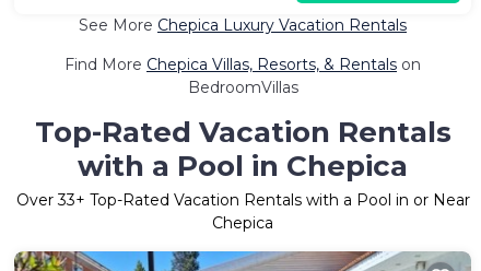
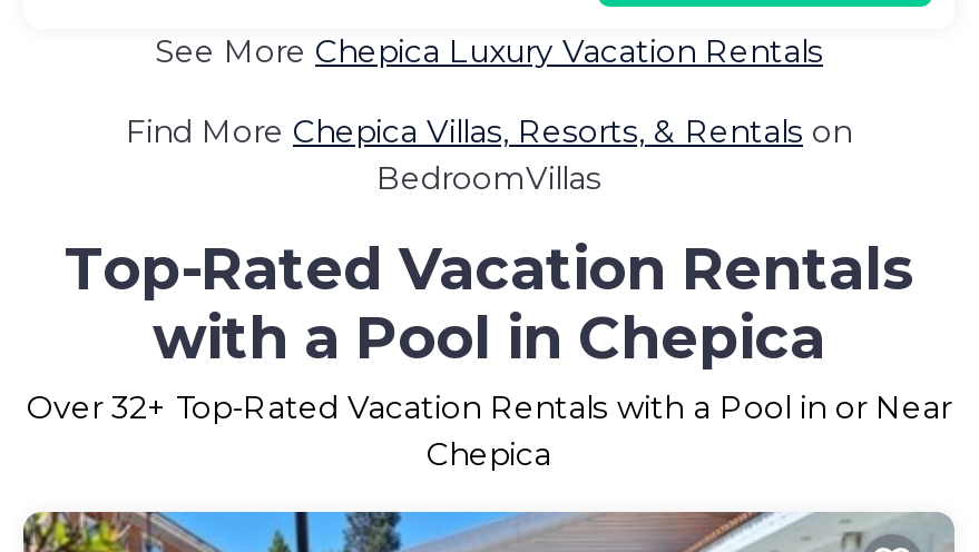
- Over 33+ Top-Rated Vacation Rentals with a Pool in or Near
+ Over 32+ Top-Rated Vacation Rentals with a Pool in or Near
